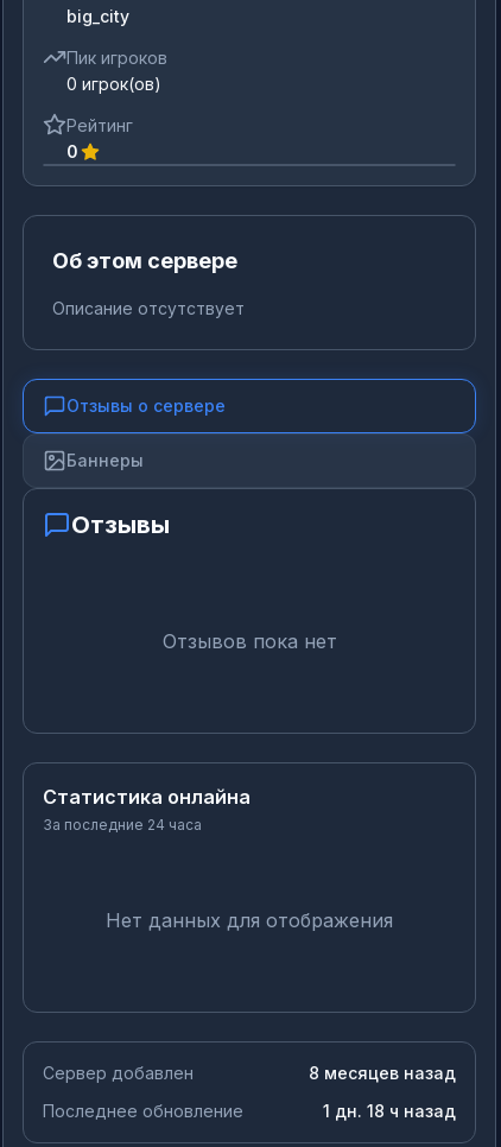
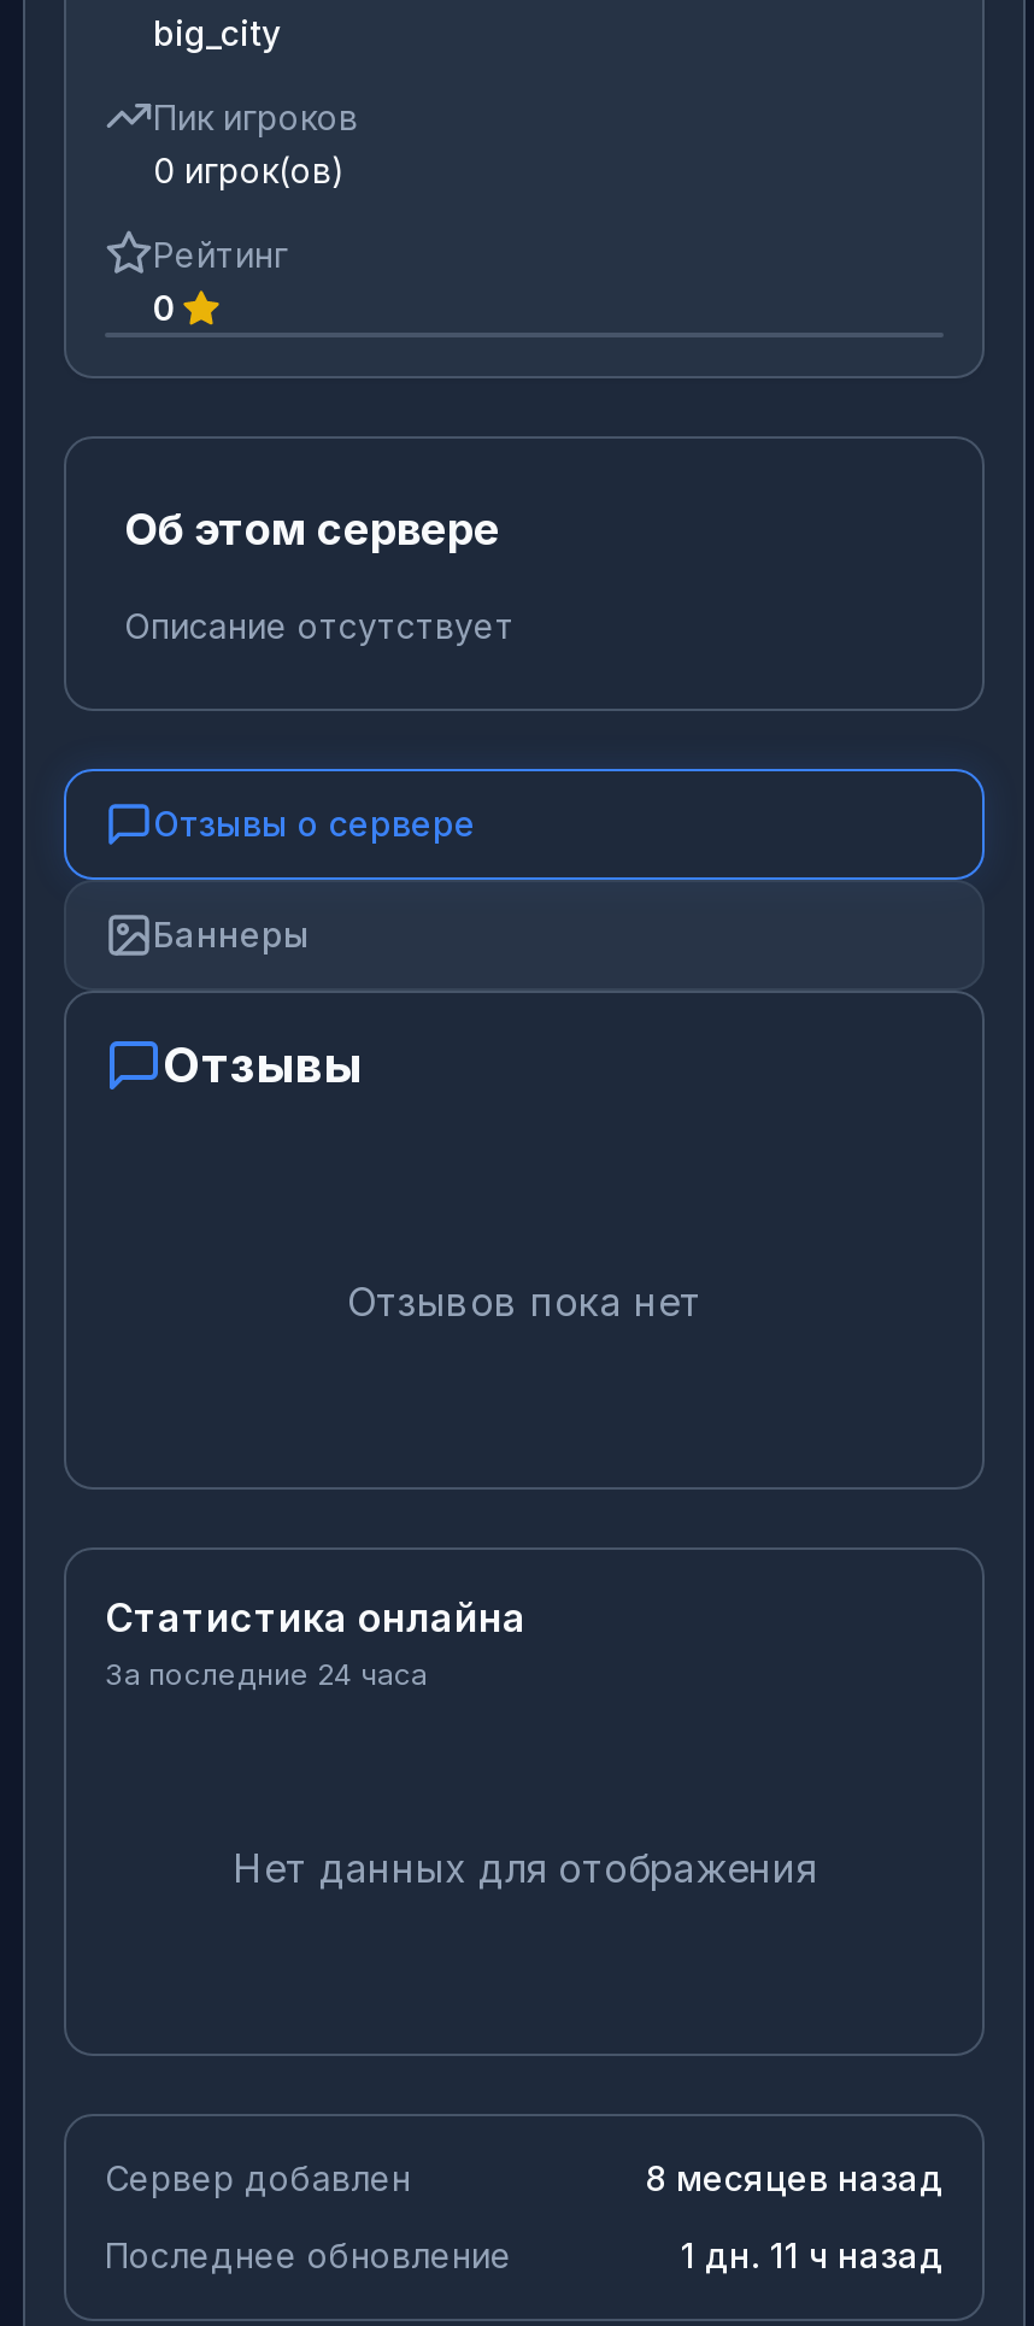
- 1 дн. 18 ч назад
+ 1 дн. 11 ч назад
